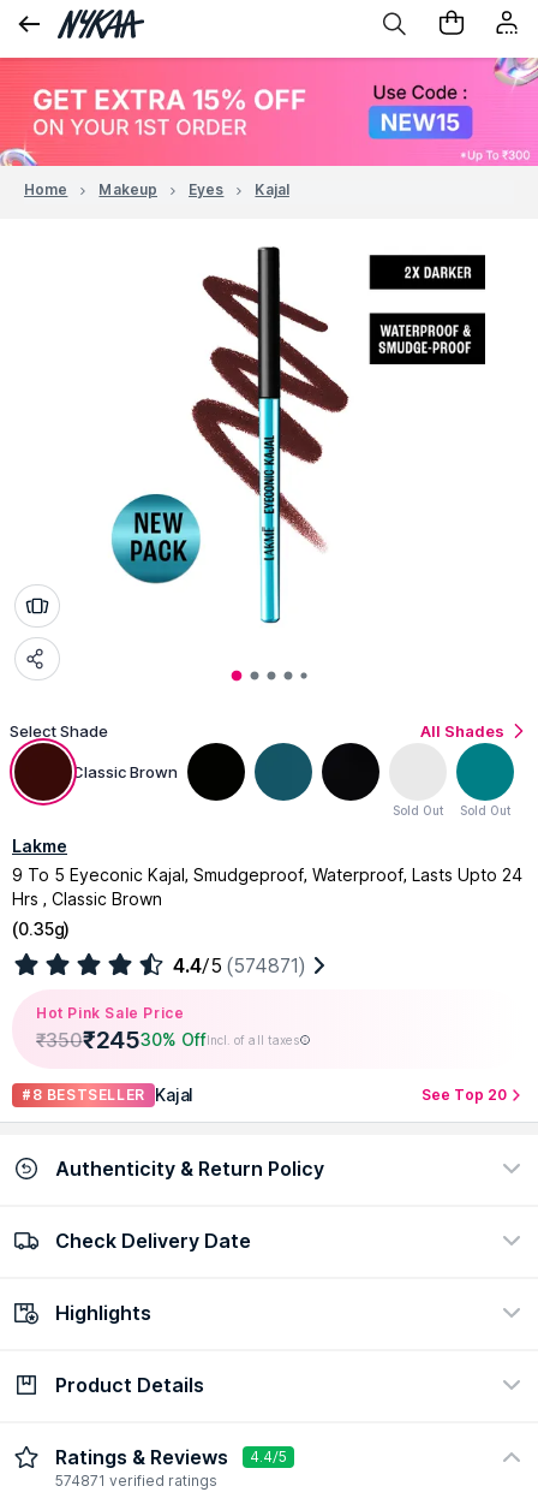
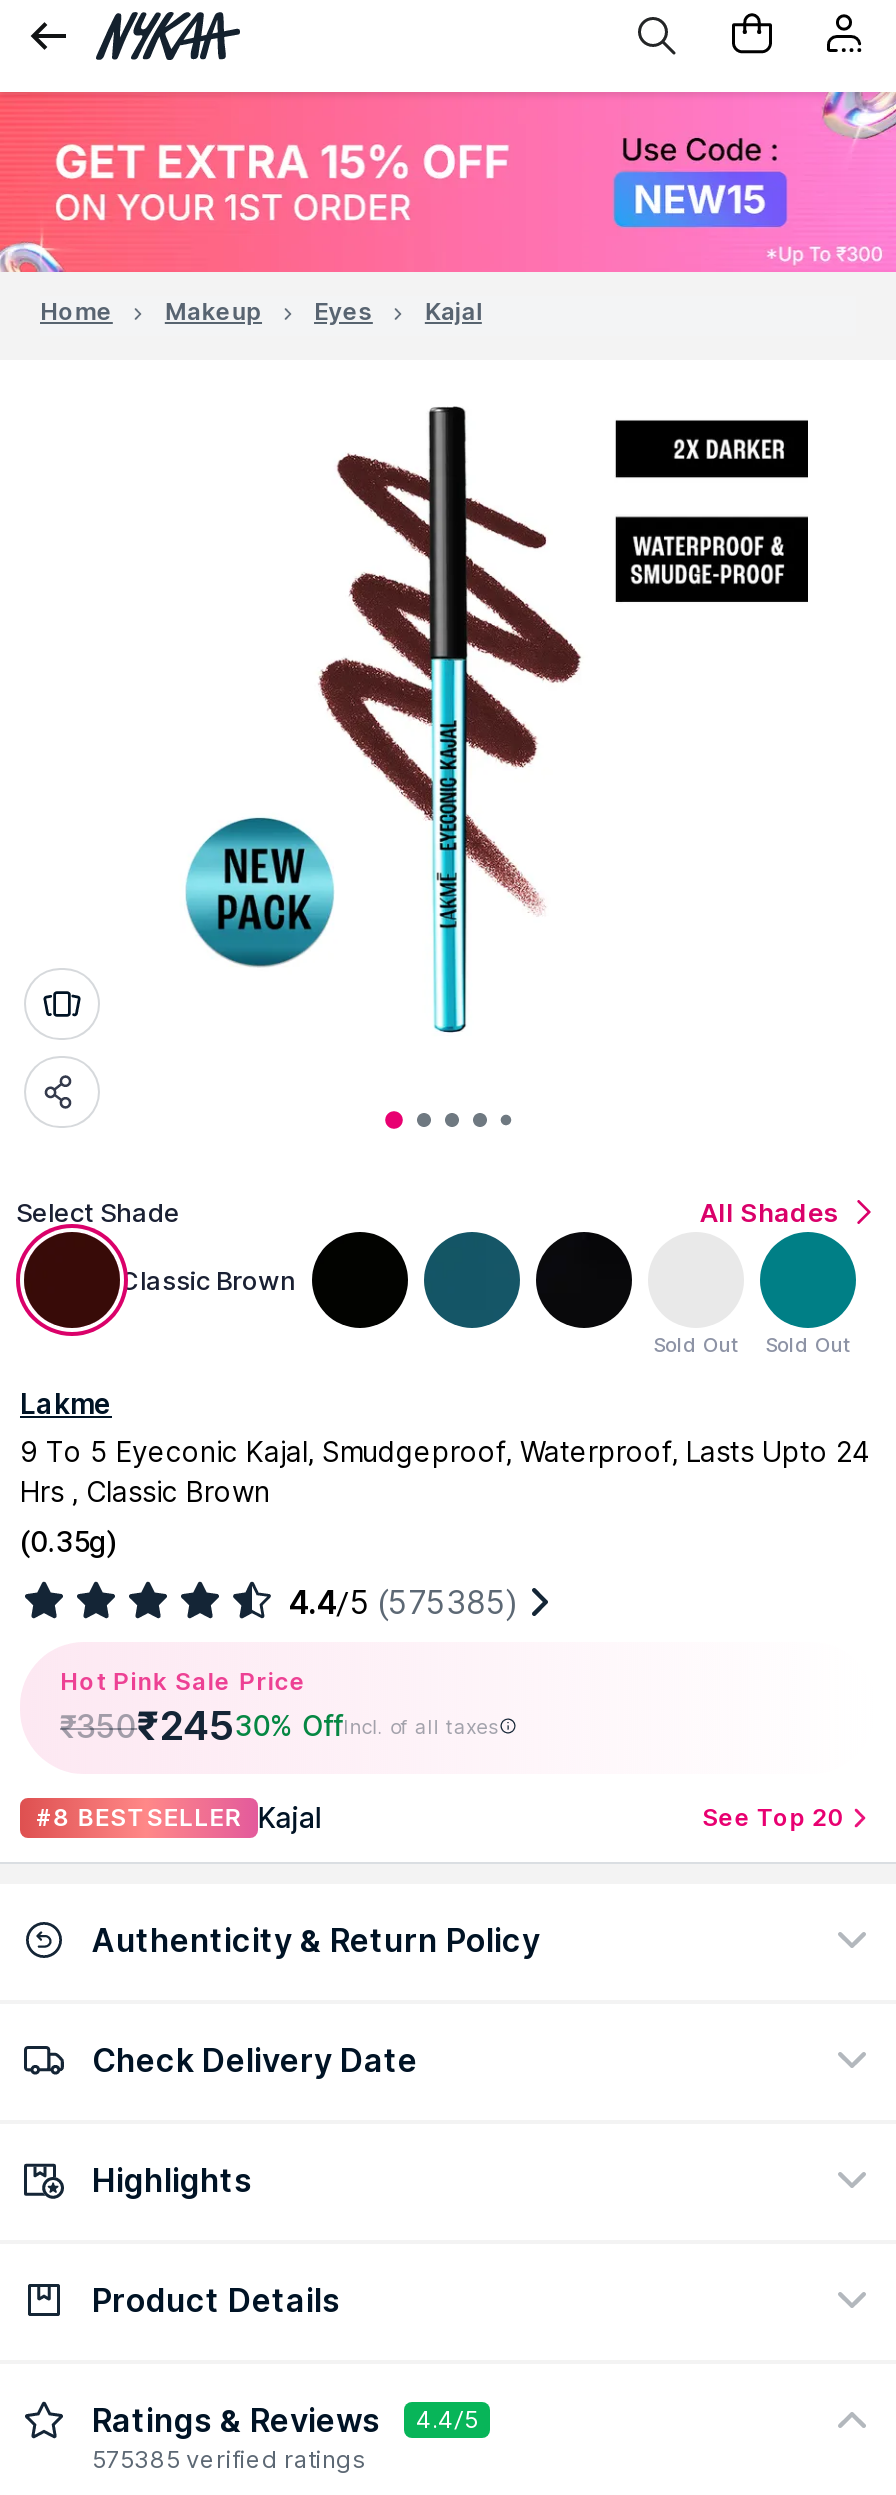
- 4.4/5 (574871)
+ 4.4/5 (575385)

- 574871 verified ratings
+ 575385 verified ratings
